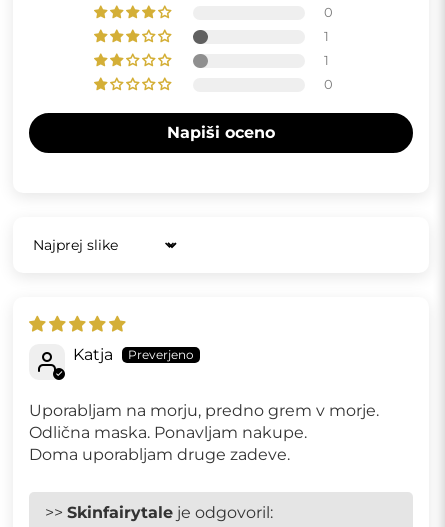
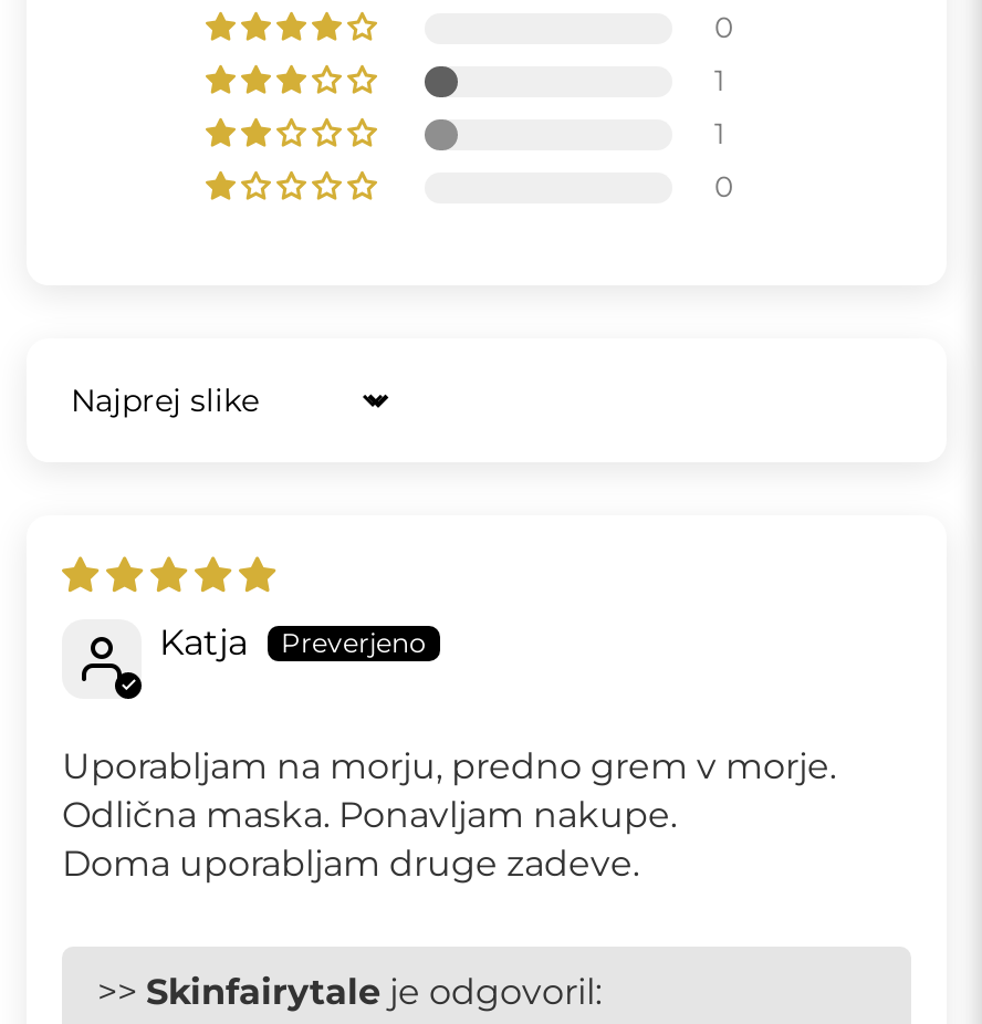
- Napiši oceno
